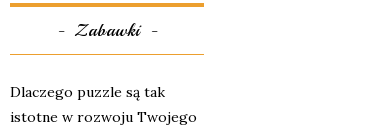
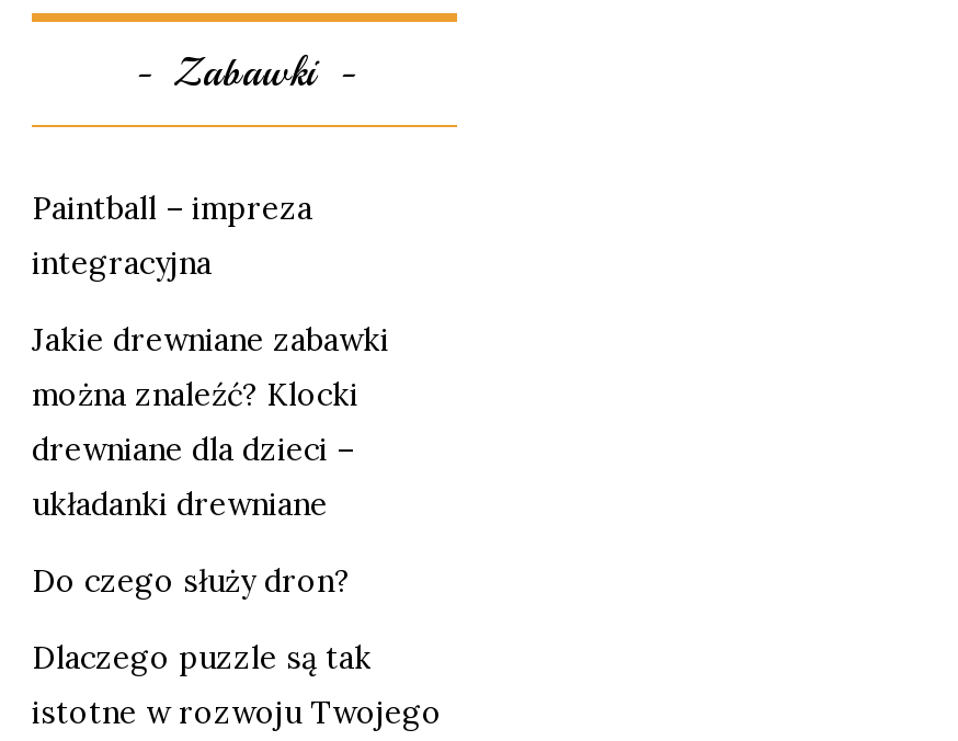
+ Paintball – impreza
+ integracyjna
+ Jakie drewniane zabawki
+ można znaleźć? Klocki
+ drewniane dla dzieci –
+ układanki drewniane
+ Do czego służy dron?
